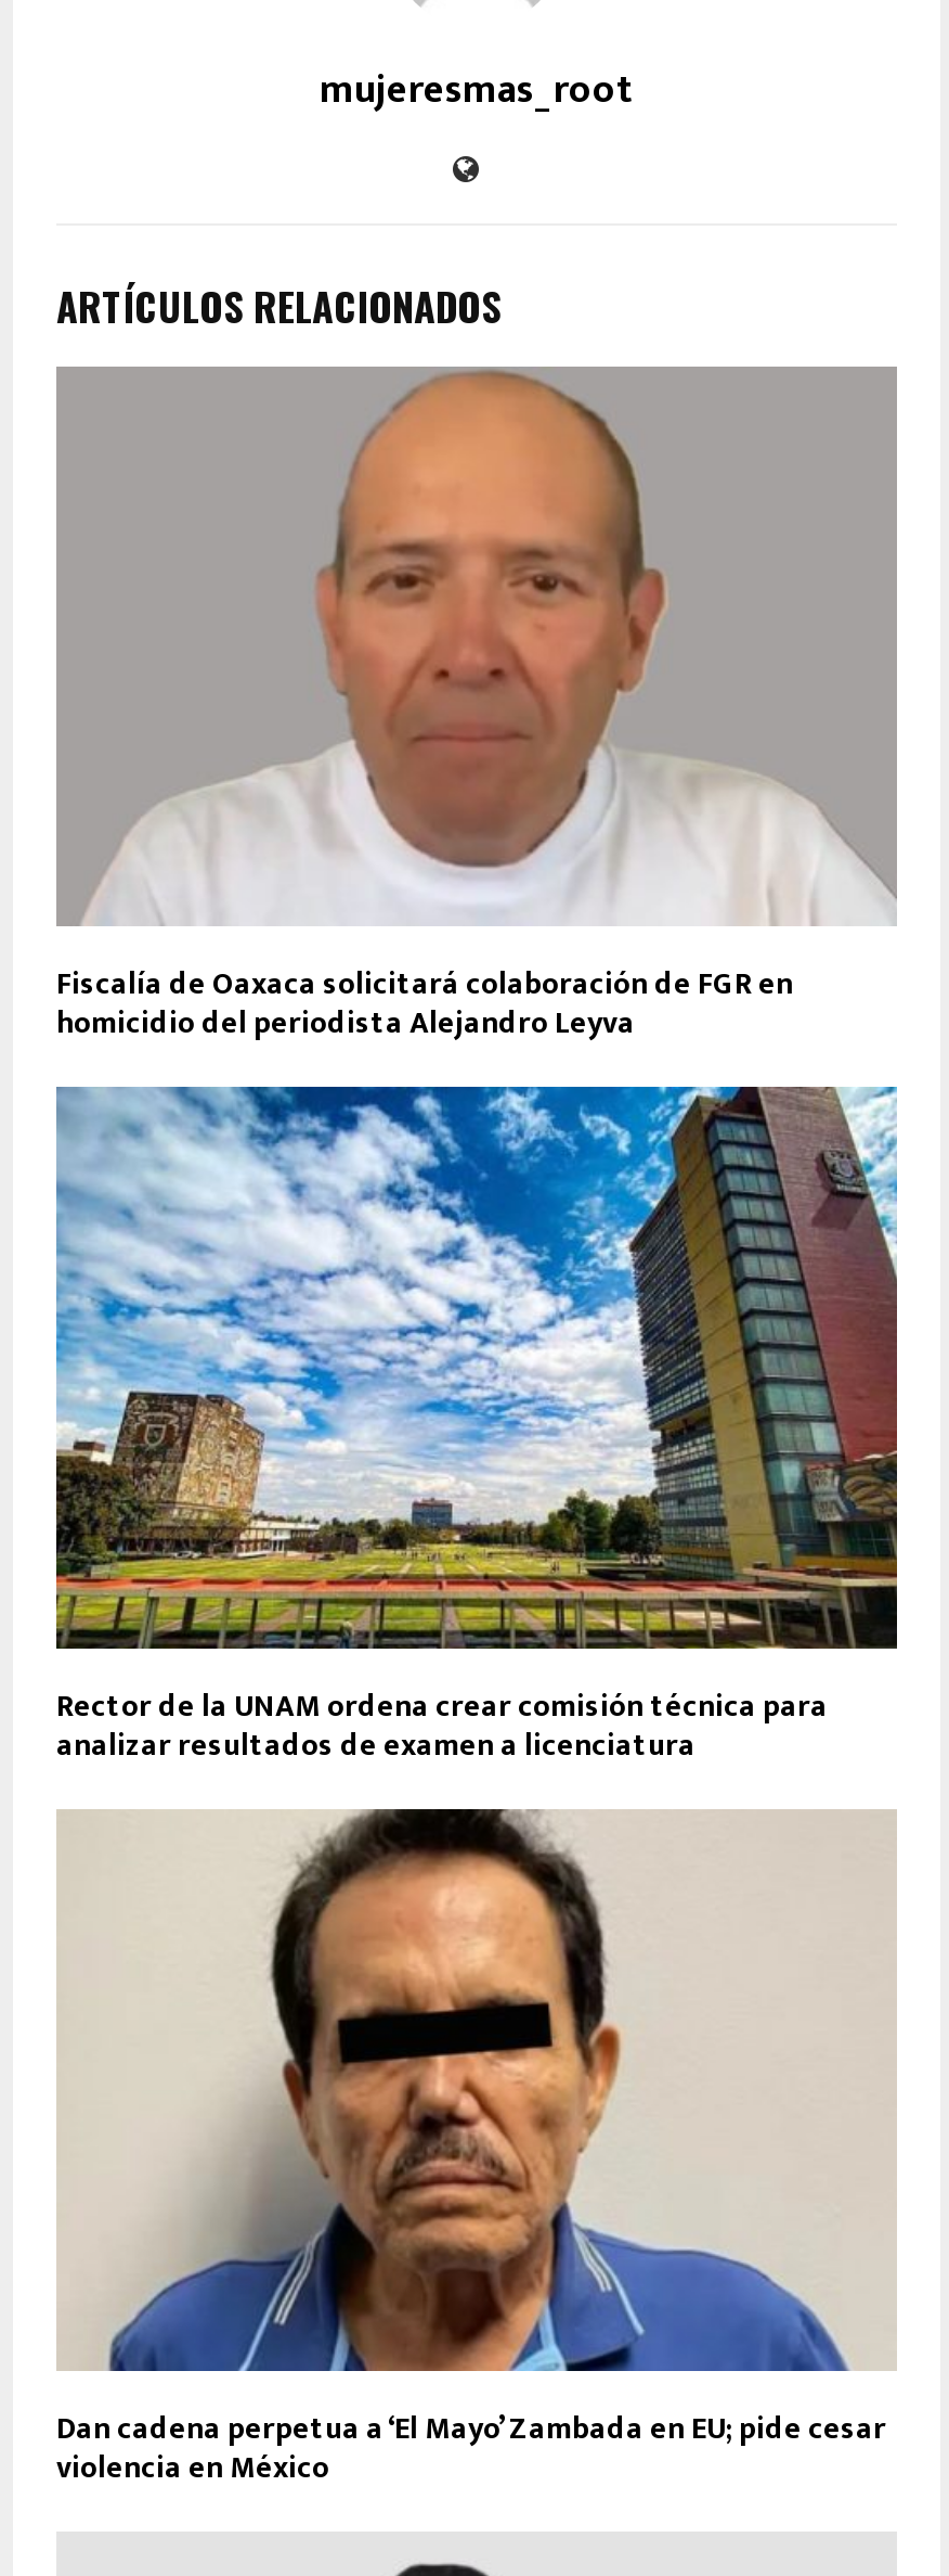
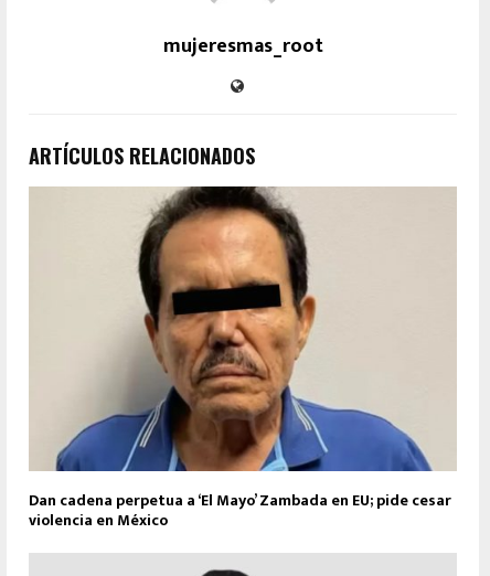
- [image]
- Fiscalía de Oaxaca solicitará colaboración de FGR en
- homicidio del periodista Alejandro Leyva

- [image]
- Rector de la UNAM ordena crear comisión técnica para
- analizar resultados de examen a licenciatura
